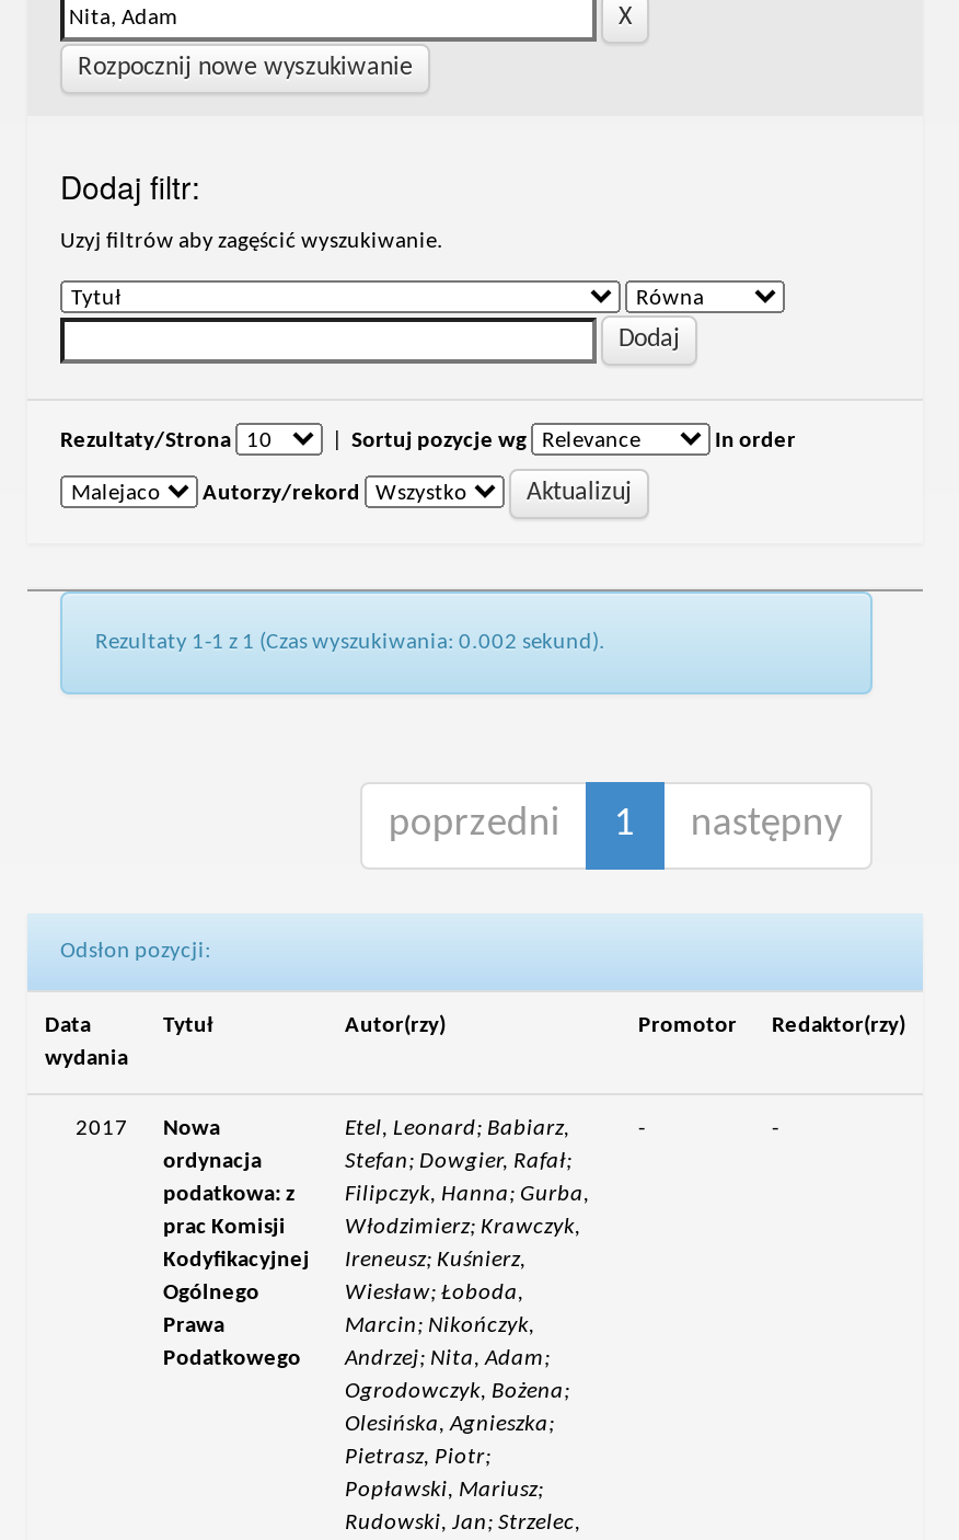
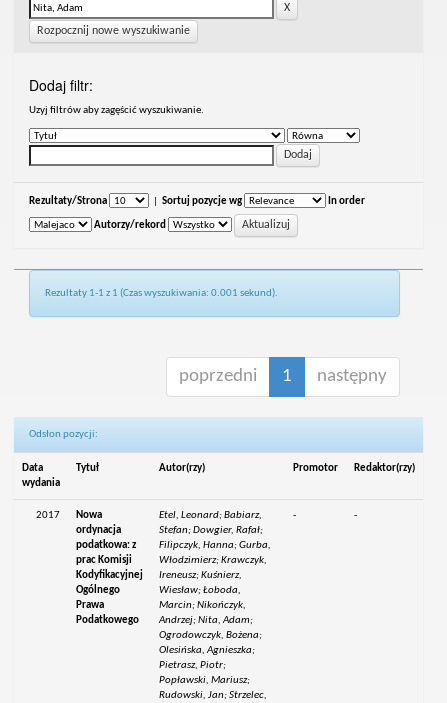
- Rezultaty 1-1 z 1 (Czas wyszukiwania: 0.002 sekund).
+ Rezultaty 1-1 z 1 (Czas wyszukiwania: 0.001 sekund).
